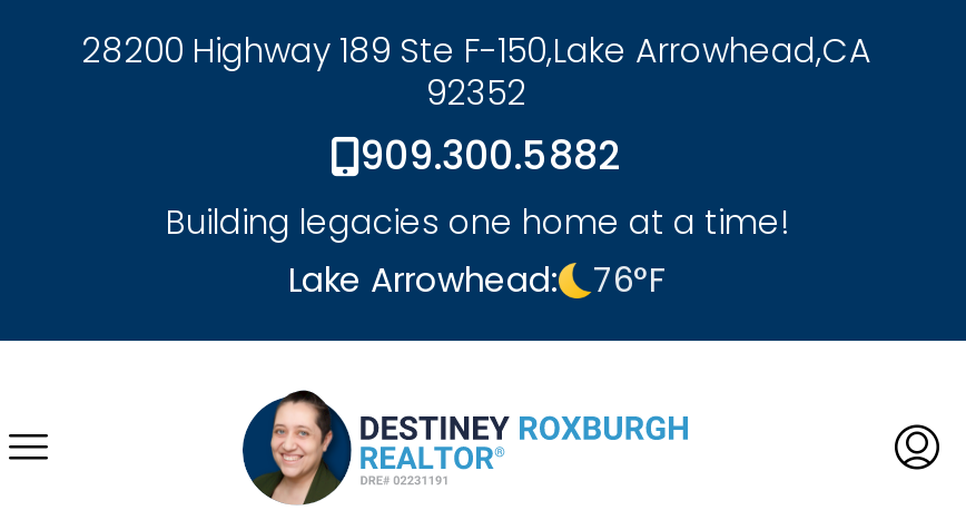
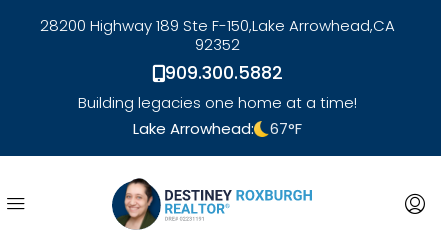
- Lake Arrowhead: 76°F
+ Lake Arrowhead: 67°F
